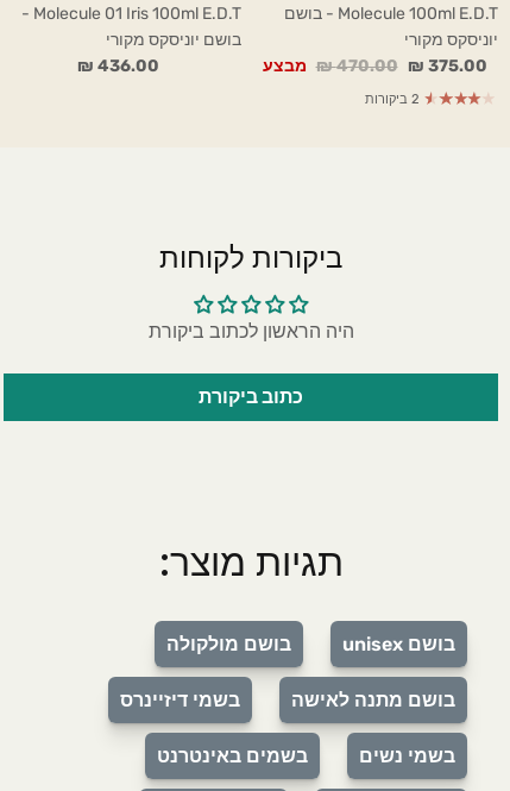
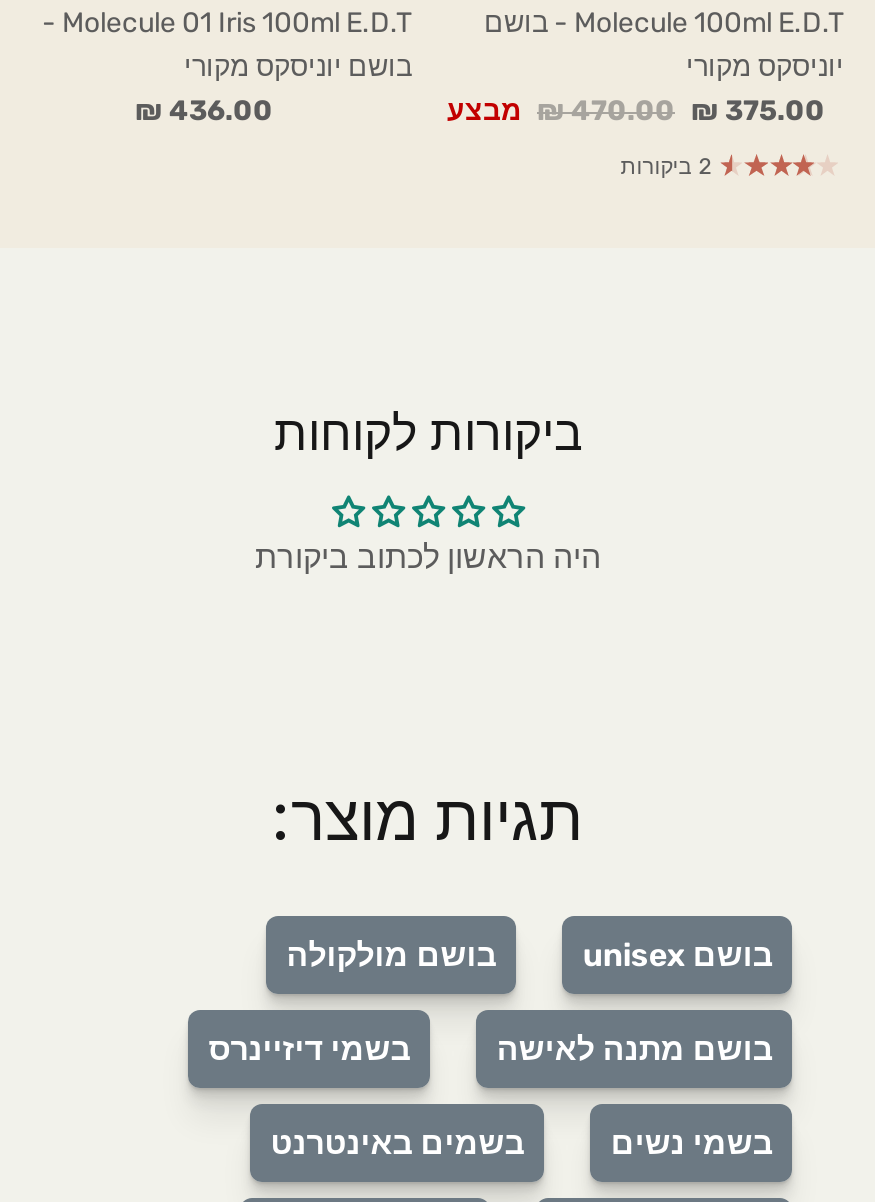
- כתוב ביקורת
